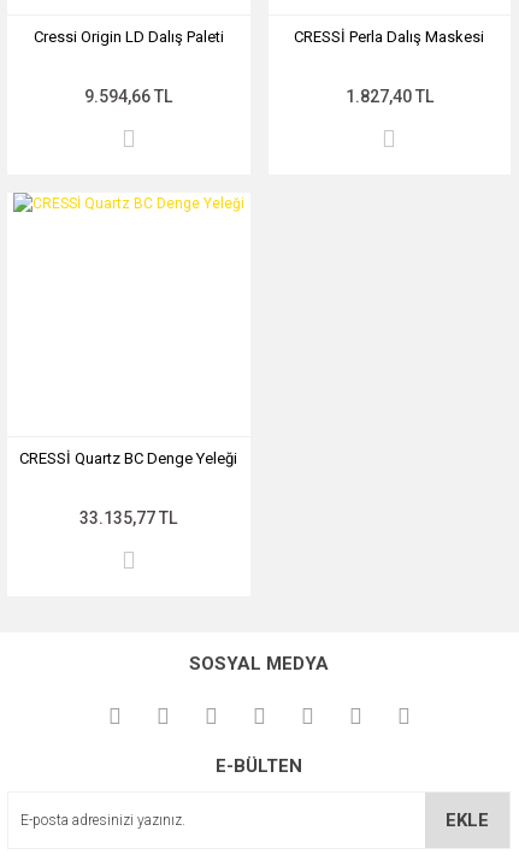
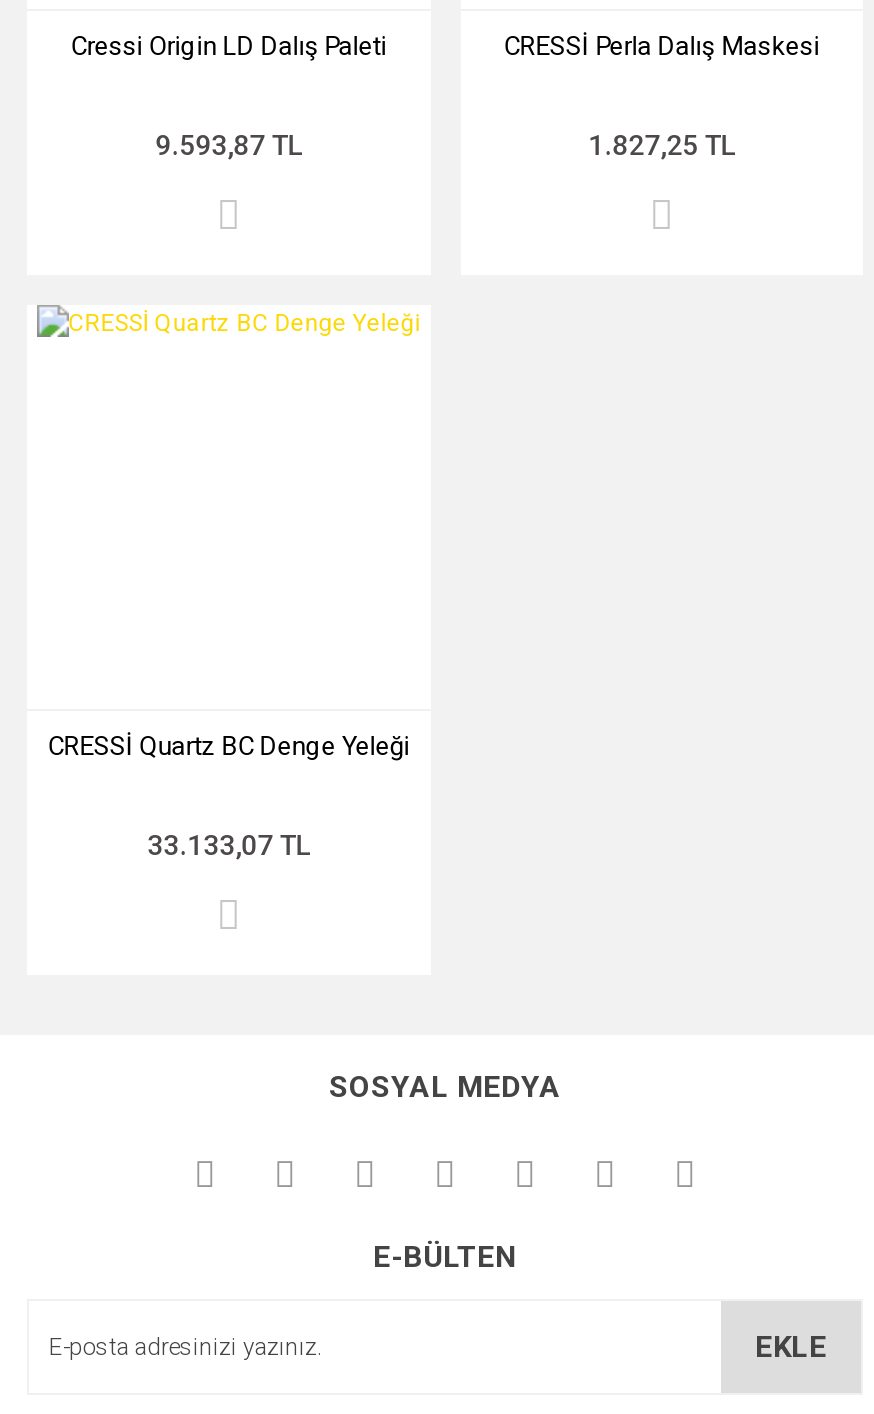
- 9.594,66 TL
+ 9.593,87 TL

- 1.827,40 TL
+ 1.827,25 TL

- 33.135,77 TL
+ 33.133,07 TL
